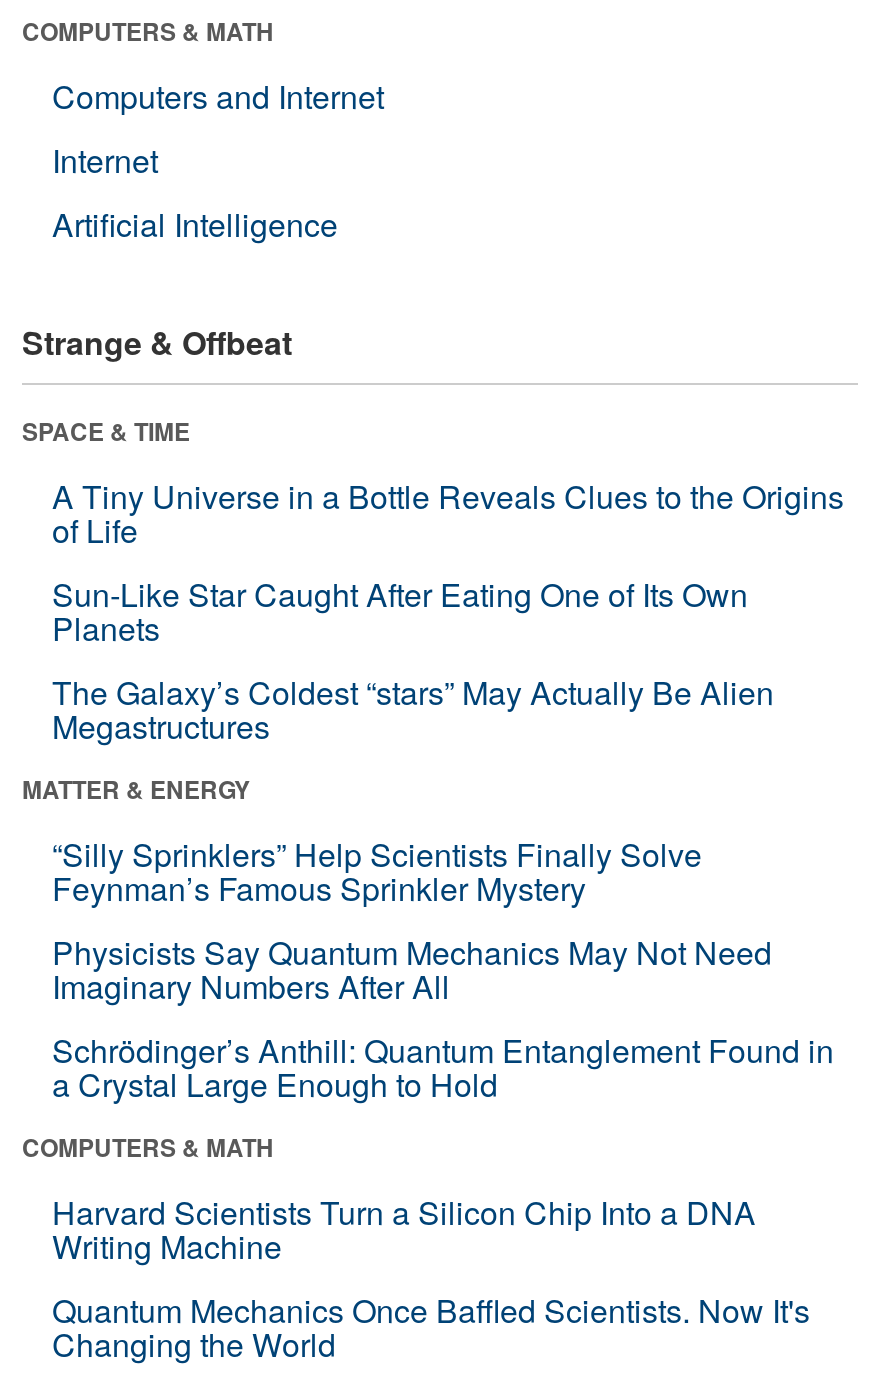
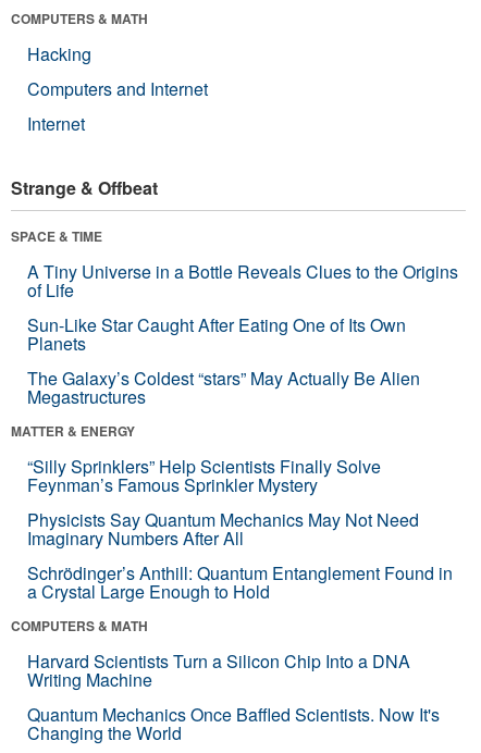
+ Hacking

moved down: Computers and Internet | Internet

- Artificial Intelligence
